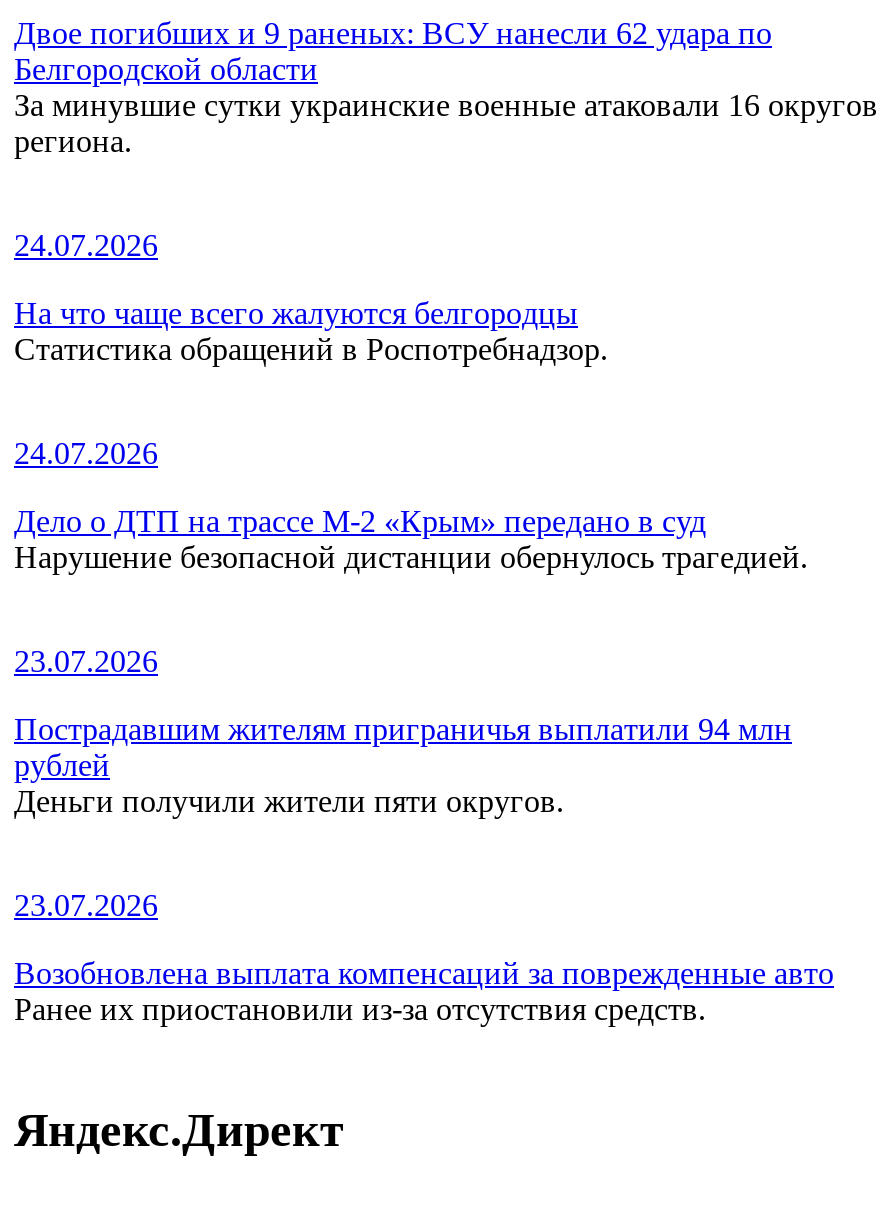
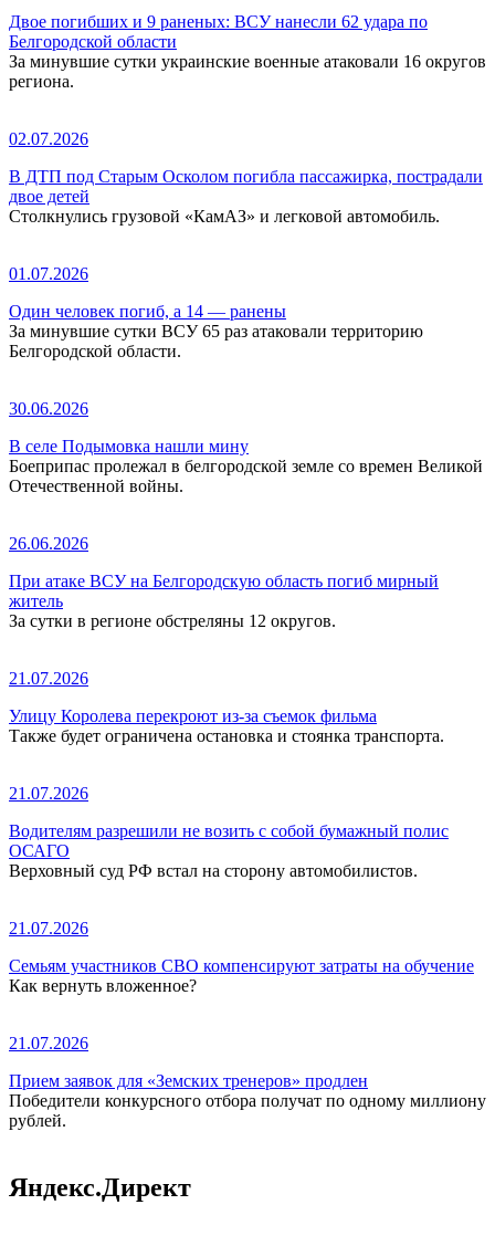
- 24.07.2026
- На что чаще всего жалуются белгородцы
- Статистика обращений в Роспотребнадзор.
- 24.07.2026
- Дело о ДТП на трассе М-2 «Крым» передано в суд
- Нарушение безопасной дистанции обернулось трагедией.
- 23.07.2026
- Пострадавшим жителям приграничья выплатили 94 млн
- рублей
- Деньги получили жители пяти округов.
- 23.07.2026
- Возобновлена выплата компенсаций за поврежденные авто
- Ранее их приостановили из-за отсутствия средств.
+ 02.07.2026
+ В ДТП под Старым Осколом погибла пассажирка, пострадали
+ двое детей
+ Столкнулись грузовой «КамАЗ» и легковой автомобиль.
+ 01.07.2026
+ Один человек погиб, а 14 — ранены
+ За минувшие сутки ВСУ 65 раз атаковали территорию
+ Белгородской области.
+ 30.06.2026
+ В селе Подымовка нашли мину
+ Боеприпас пролежал в белгородской земле со времен Великой
+ Отечественной войны.
+ 26.06.2026
+ При атаке ВСУ на Белгородскую область погиб мирный
+ житель
+ За сутки в регионе обстреляны 12 округов.
+ 21.07.2026
+ Улицу Королева перекроют из-за съемок фильма
+ Также будет ограничена остановка и стоянка транспорта.
+ 21.07.2026
+ Водителям разрешили не возить с собой бумажный полис
+ ОСАГО
+ Верховный суд РФ встал на сторону автомобилистов.
+ 21.07.2026
+ Семьям участников СВО компенсируют затраты на обучение
+ Как вернуть вложенное?
+ 21.07.2026
+ Прием заявок для «Земских тренеров» продлен
+ Победители конкурсного отбора получат по одному миллиону
+ рублей.
